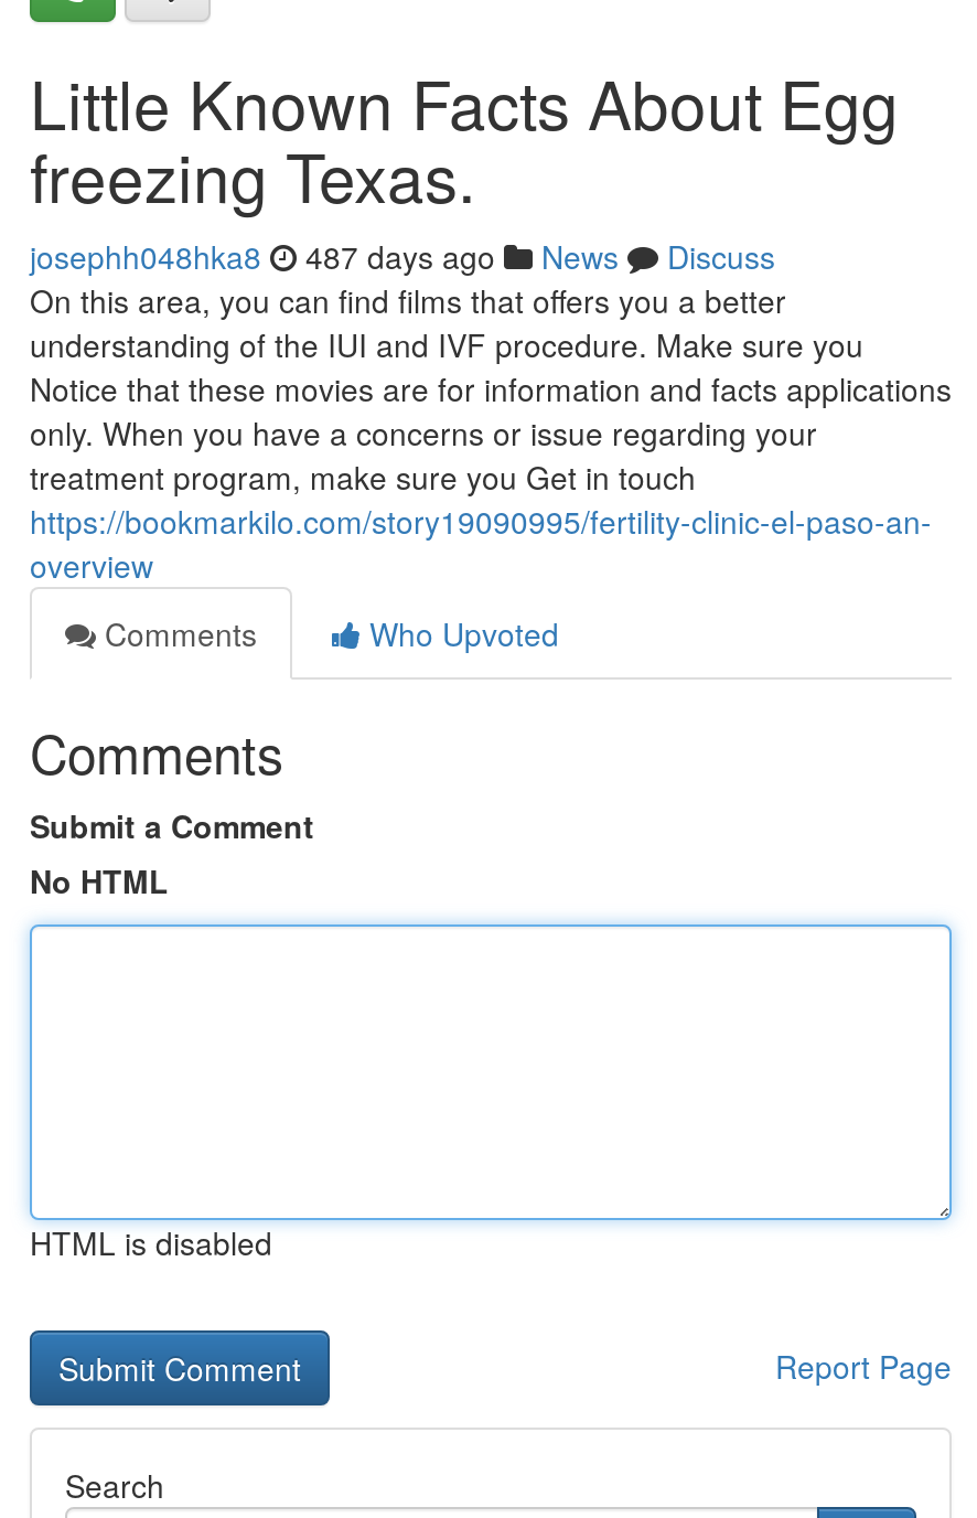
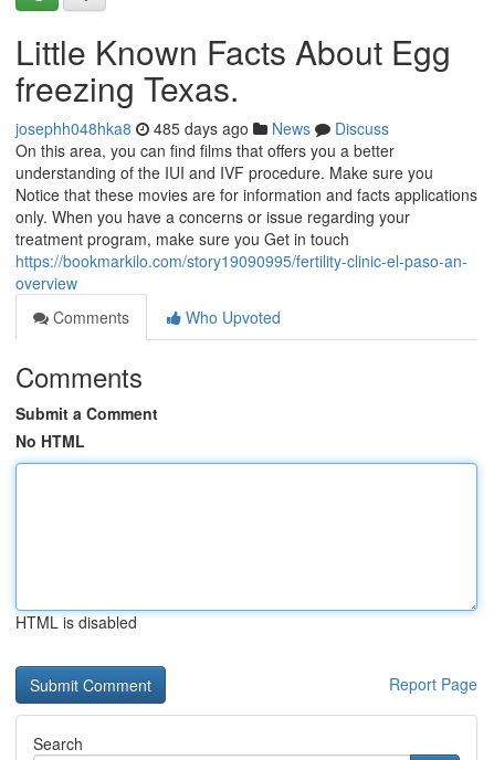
- josephh048hka8 487 days ago News Discuss
+ josephh048hka8 485 days ago News Discuss
